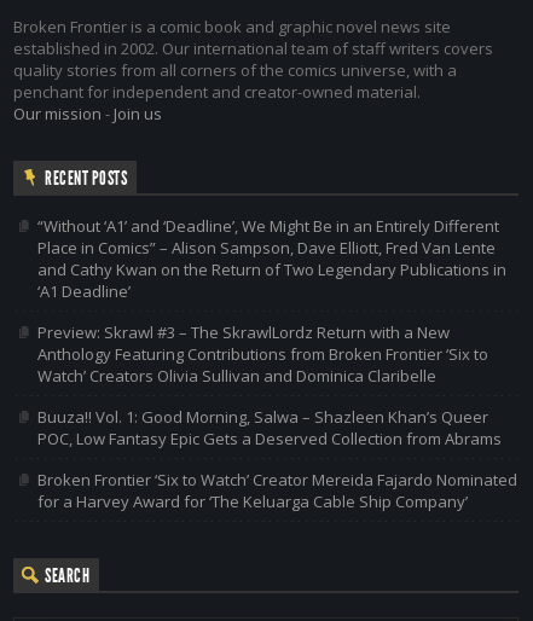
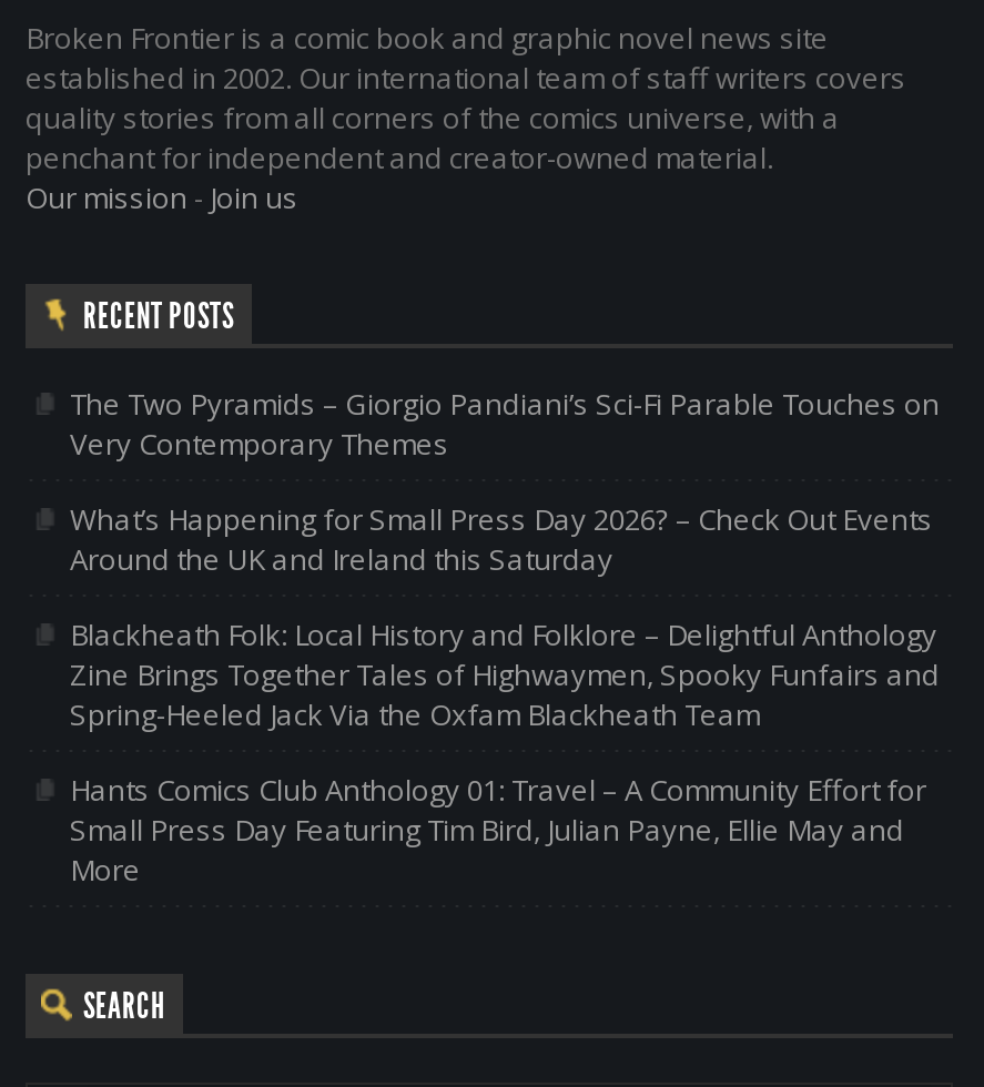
- “Without ‘A1’ and ‘Deadline’, We Might Be in an Entirely Different
- Place in Comics” – Alison Sampson, Dave Elliott, Fred Van Lente
- and Cathy Kwan on the Return of Two Legendary Publications in
- ‘A1 Deadline’
+ The Two Pyramids – Giorgio Pandiani’s Sci-Fi Parable Touches on
+ Very Contemporary Themes

- Preview: Skrawl #3 – The SkrawlLordz Return with a New
- Anthology Featuring Contributions from Broken Frontier ‘Six to
- Watch’ Creators Olivia Sullivan and Dominica Claribelle
+ What’s Happening for Small Press Day 2026? – Check Out Events
+ Around the UK and Ireland this Saturday

- Buuza!! Vol. 1: Good Morning, Salwa – Shazleen Khan’s Queer
- POC, Low Fantasy Epic Gets a Deserved Collection from Abrams
+ Blackheath Folk: Local History and Folklore – Delightful Anthology
+ Zine Brings Together Tales of Highwaymen, Spooky Funfairs and
+ Spring-Heeled Jack Via the Oxfam Blackheath Team

- Broken Frontier ‘Six to Watch’ Creator Mereida Fajardo Nominated
- for a Harvey Award for ‘The Keluarga Cable Ship Company’
+ Hants Comics Club Anthology 01: Travel – A Community Effort for
+ Small Press Day Featuring Tim Bird, Julian Payne, Ellie May and
+ More
